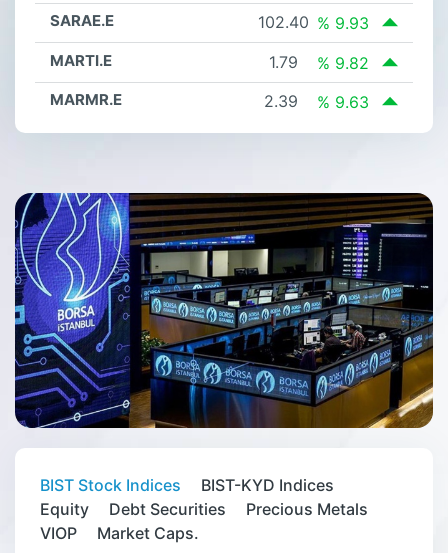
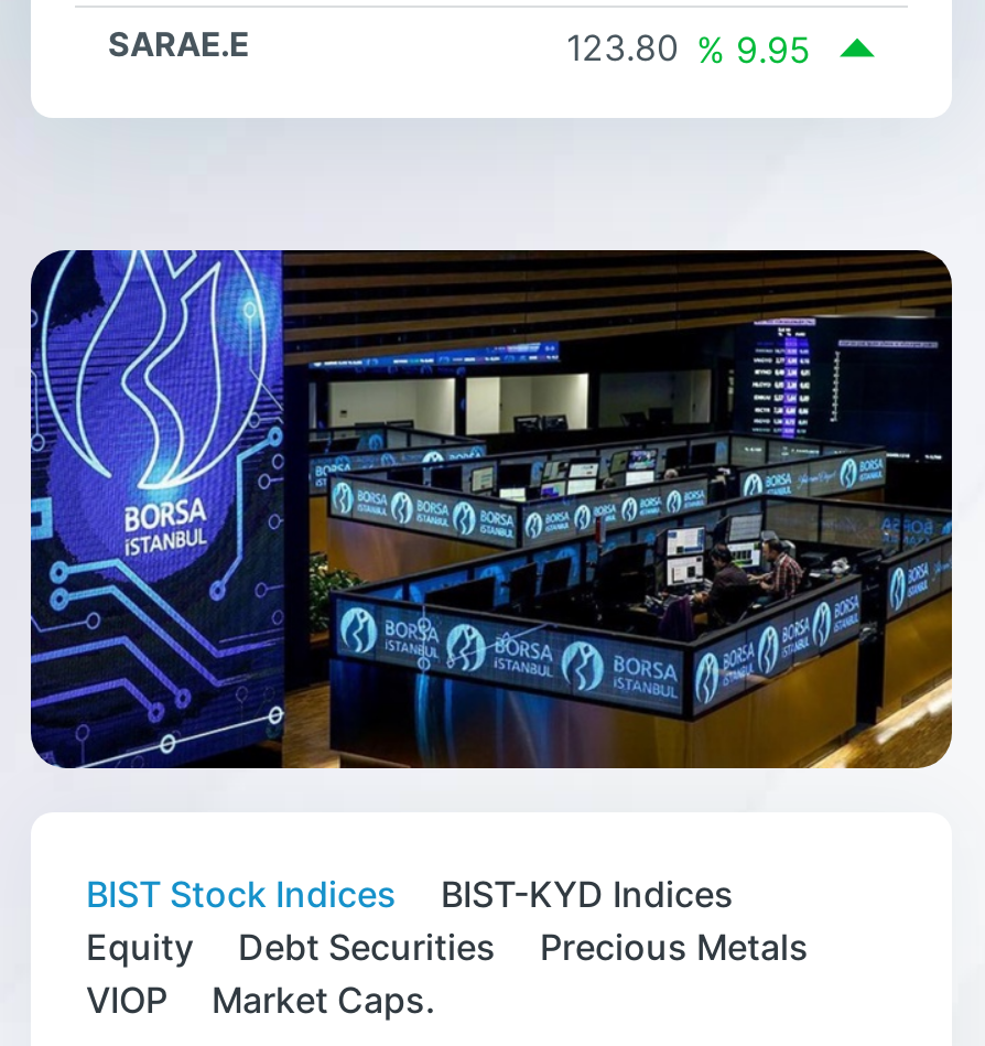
- 102.40 % 9.93
- MARTI.E
- 1.79
- % 9.82
- MARMR.E
- 2.39
- % 9.63
+ 123.80 % 9.95
